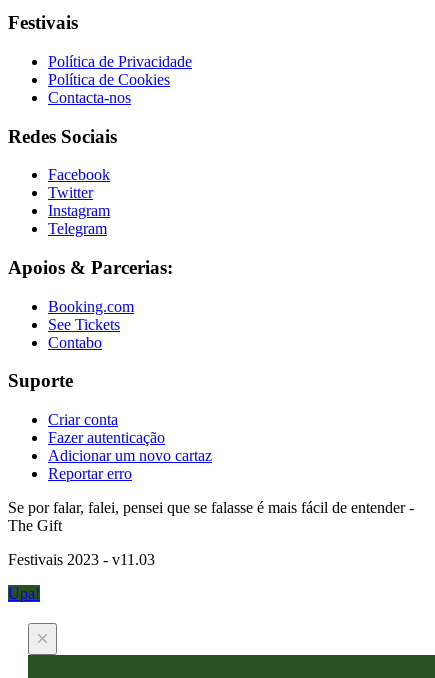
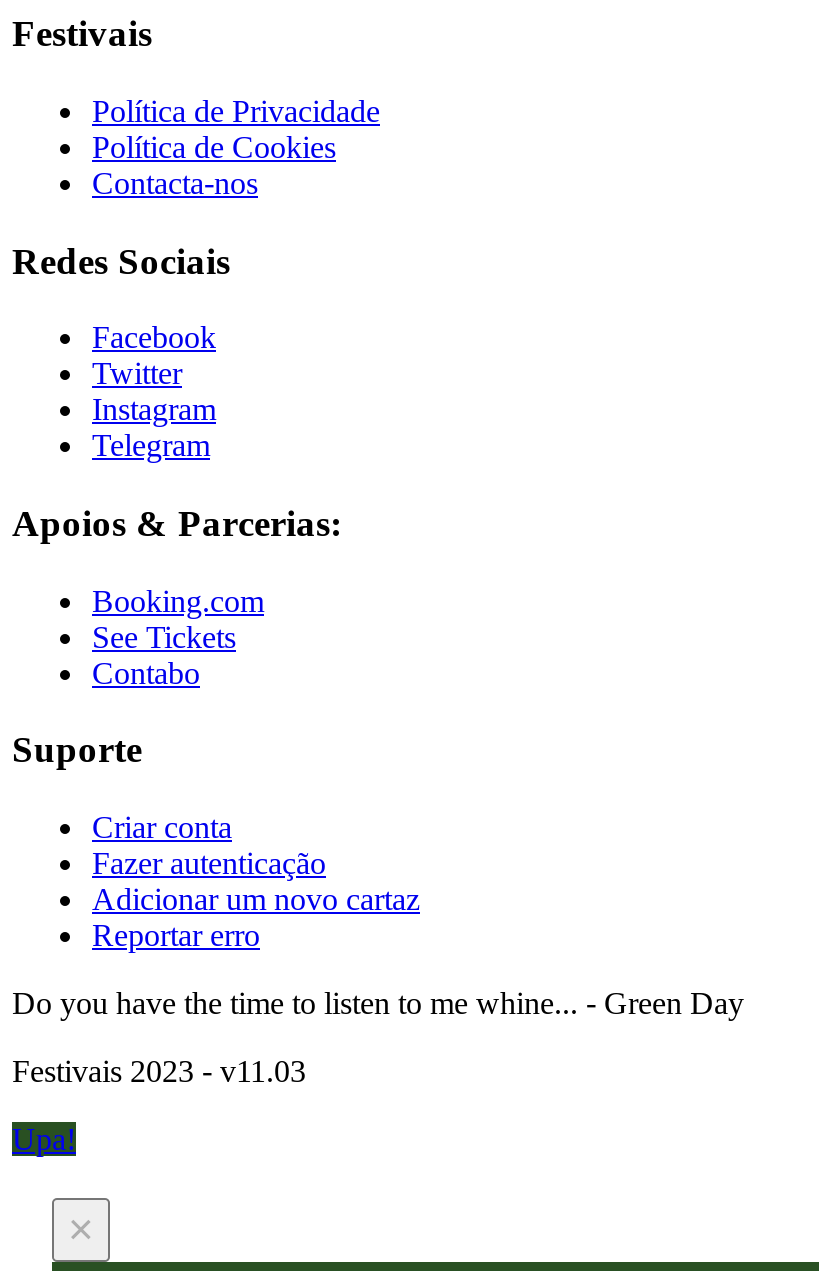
- Se por falar, falei, pensei que se falasse é mais fácil de entender -
- The Gift
+ Do you have the time to listen to me whine... - Green Day
